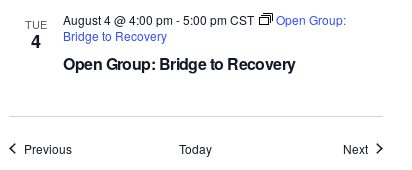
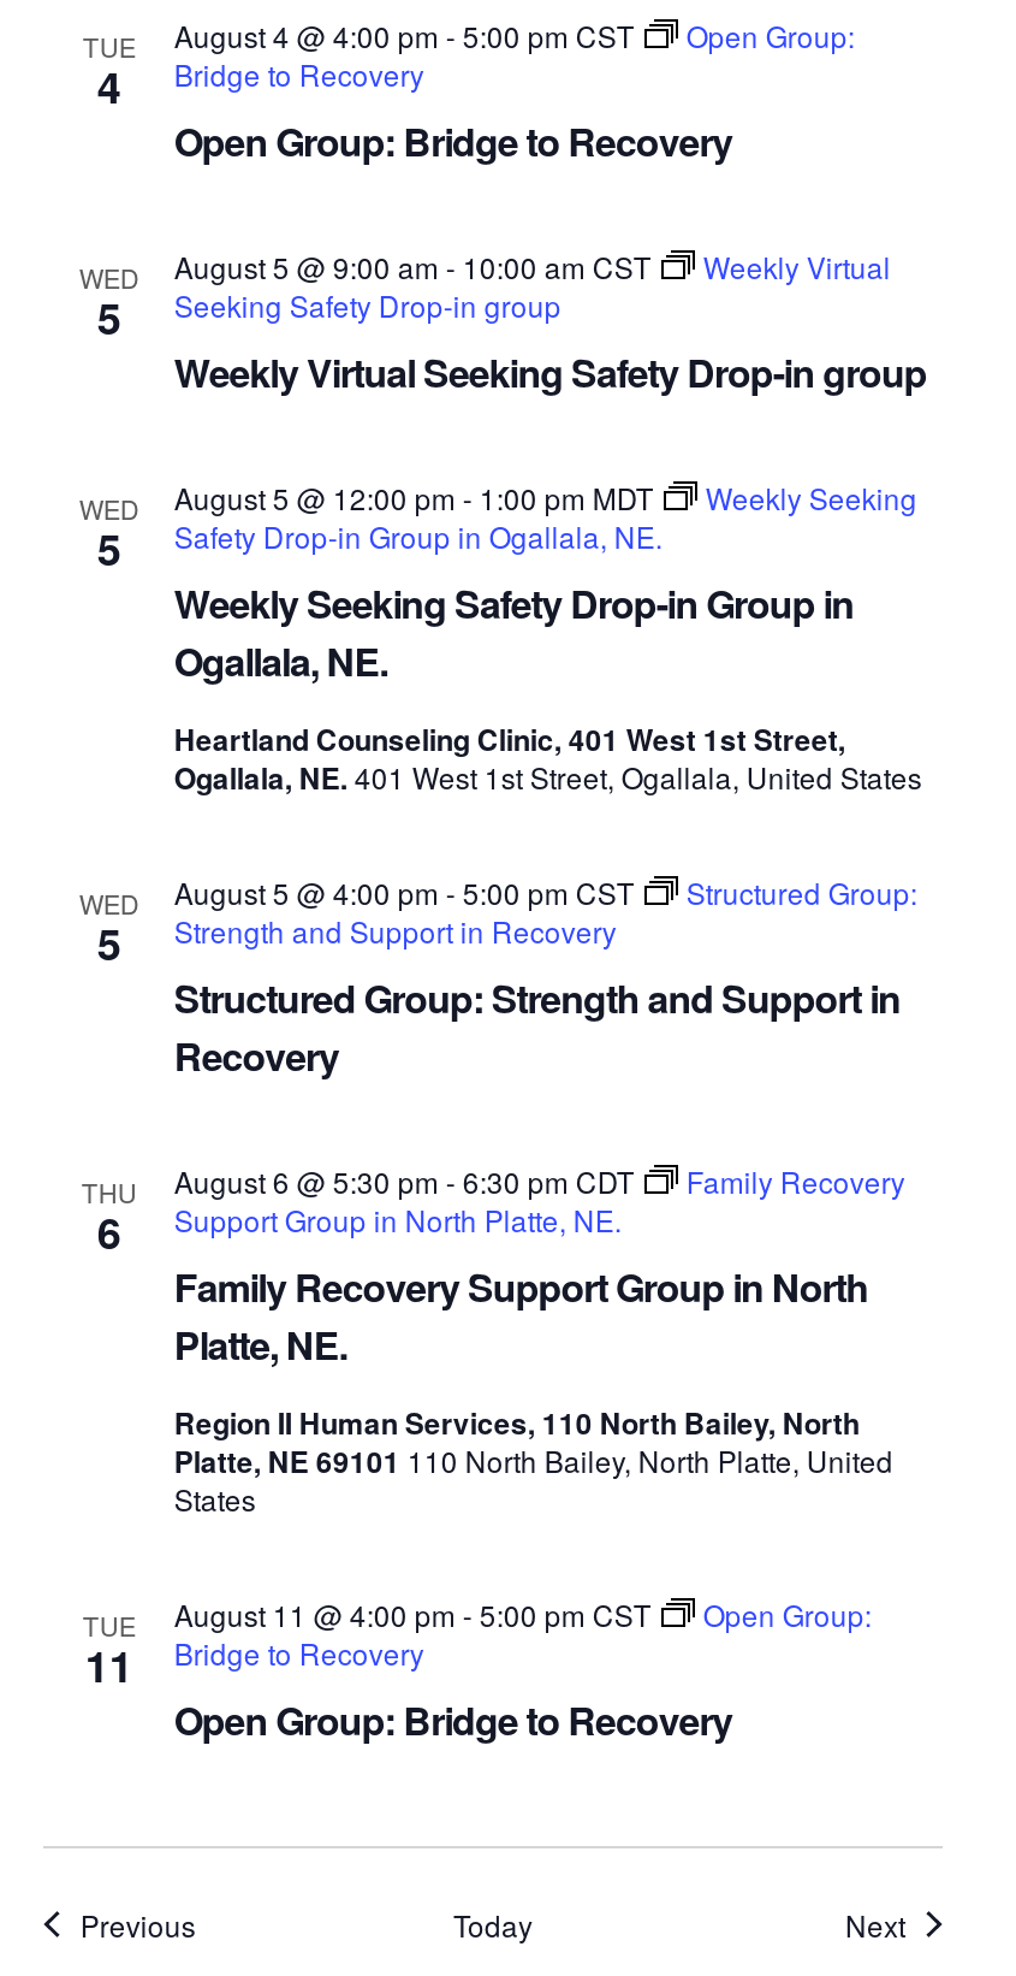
+ WED
+ 5
+ Weekly Virtual Seeking Safety Drop-in group

+ WED
+ 5
+ Weekly Seeking Safety Drop-in Group in
+ Ogallala, NE.

+ Heartland Counseling Clinic, 401 West 1st Street,
+ Ogallala, NE. 401 West 1st Street, Ogallala, United States
+ WED
+ 5
+ Structured Group: Strength and Support in
+ Recovery

+ THU
+ 6
+ Family Recovery Support Group in North
+ Platte, NE.

+ Region II Human Services, 110 North Bailey, North
+ Platte, NE 69101 110 North Bailey, North Platte, United
+ States
+ TUE
+ 11
+ Open Group: Bridge to Recovery

+ August 5 @ 9:00 am - 10:00 am CST
+ Weekly Virtual
+ Seeking Safety Drop-in group

+ August 5 @ 12:00 pm - 1:00 pm MDT
+ Weekly Seeking
+ Safety Drop-in Group in Ogallala, NE.

+ August 5 @ 4:00 pm - 5:00 pm CST
+ Structured Group:
+ Strength and Support in Recovery

+ August 6 @ 5:30 pm - 6:30 pm CDT
+ Family Recovery
+ Support Group in North Platte, NE.

+ August 11 @ 4:00 pm - 5:00 pm CST
+ Open Group:
+ Bridge to Recovery
